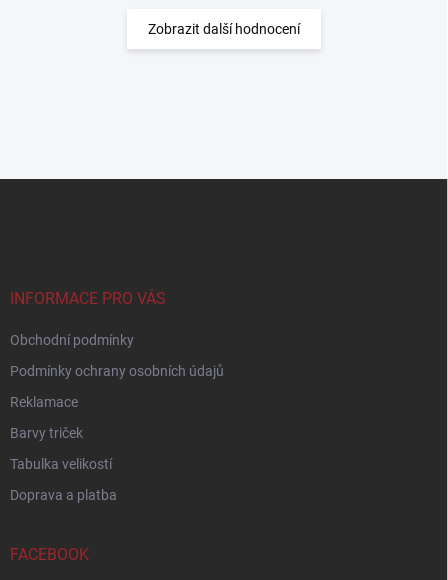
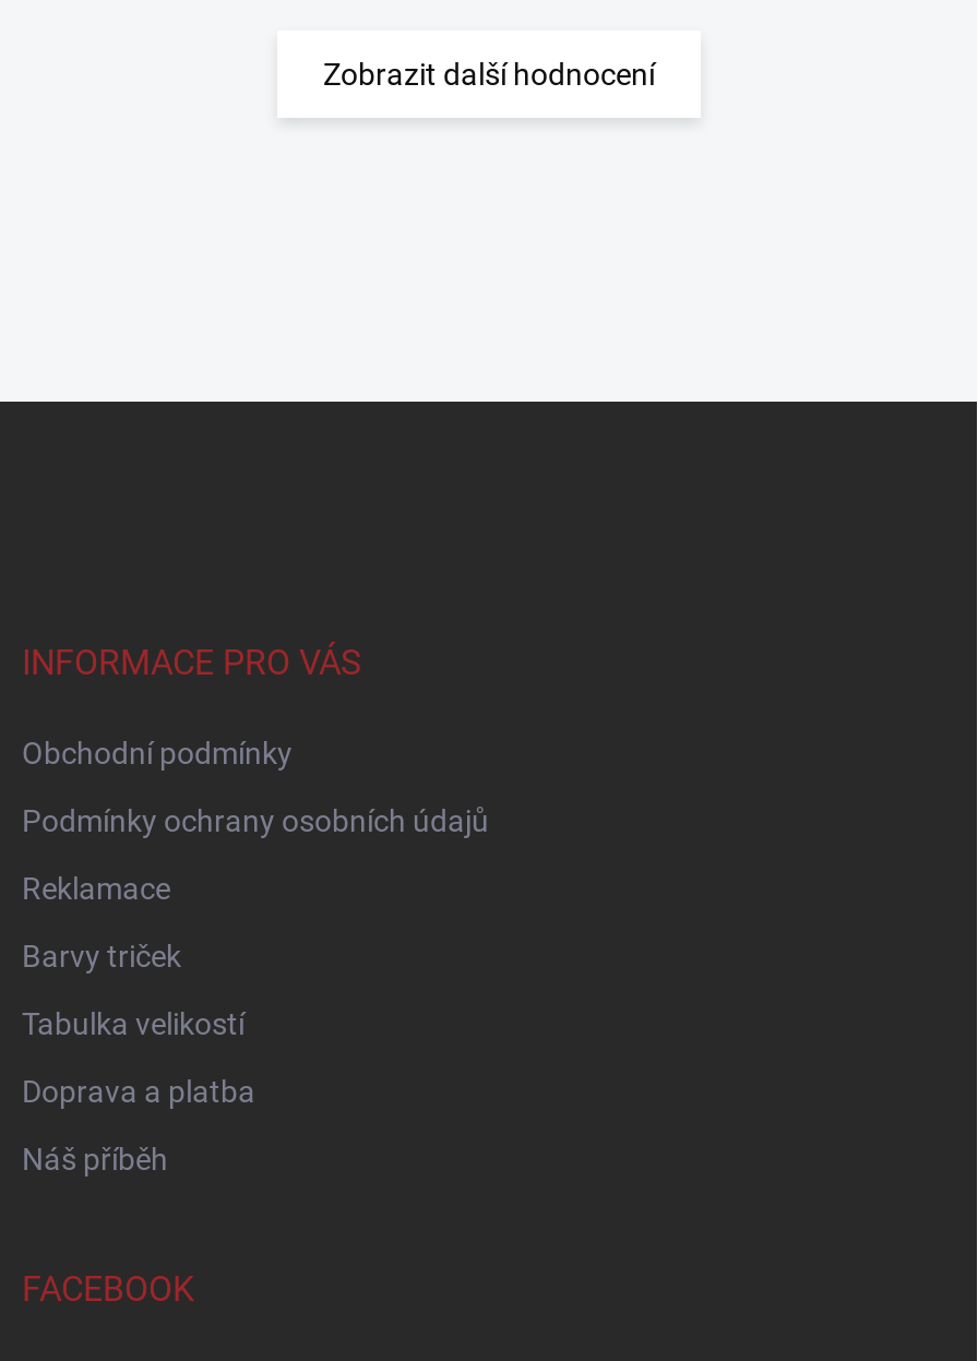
+ Náš příběh
